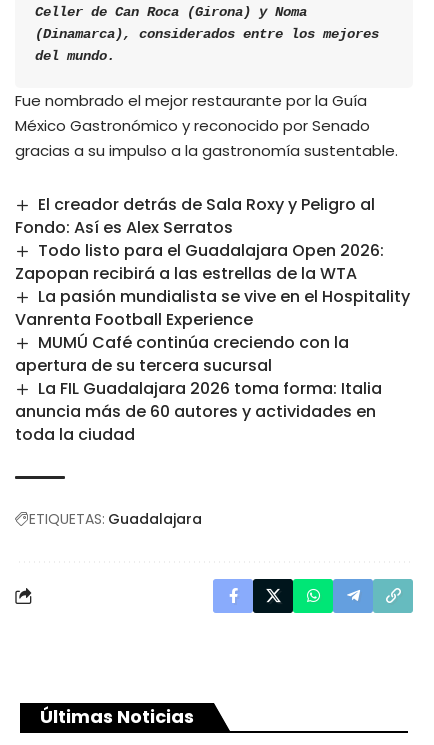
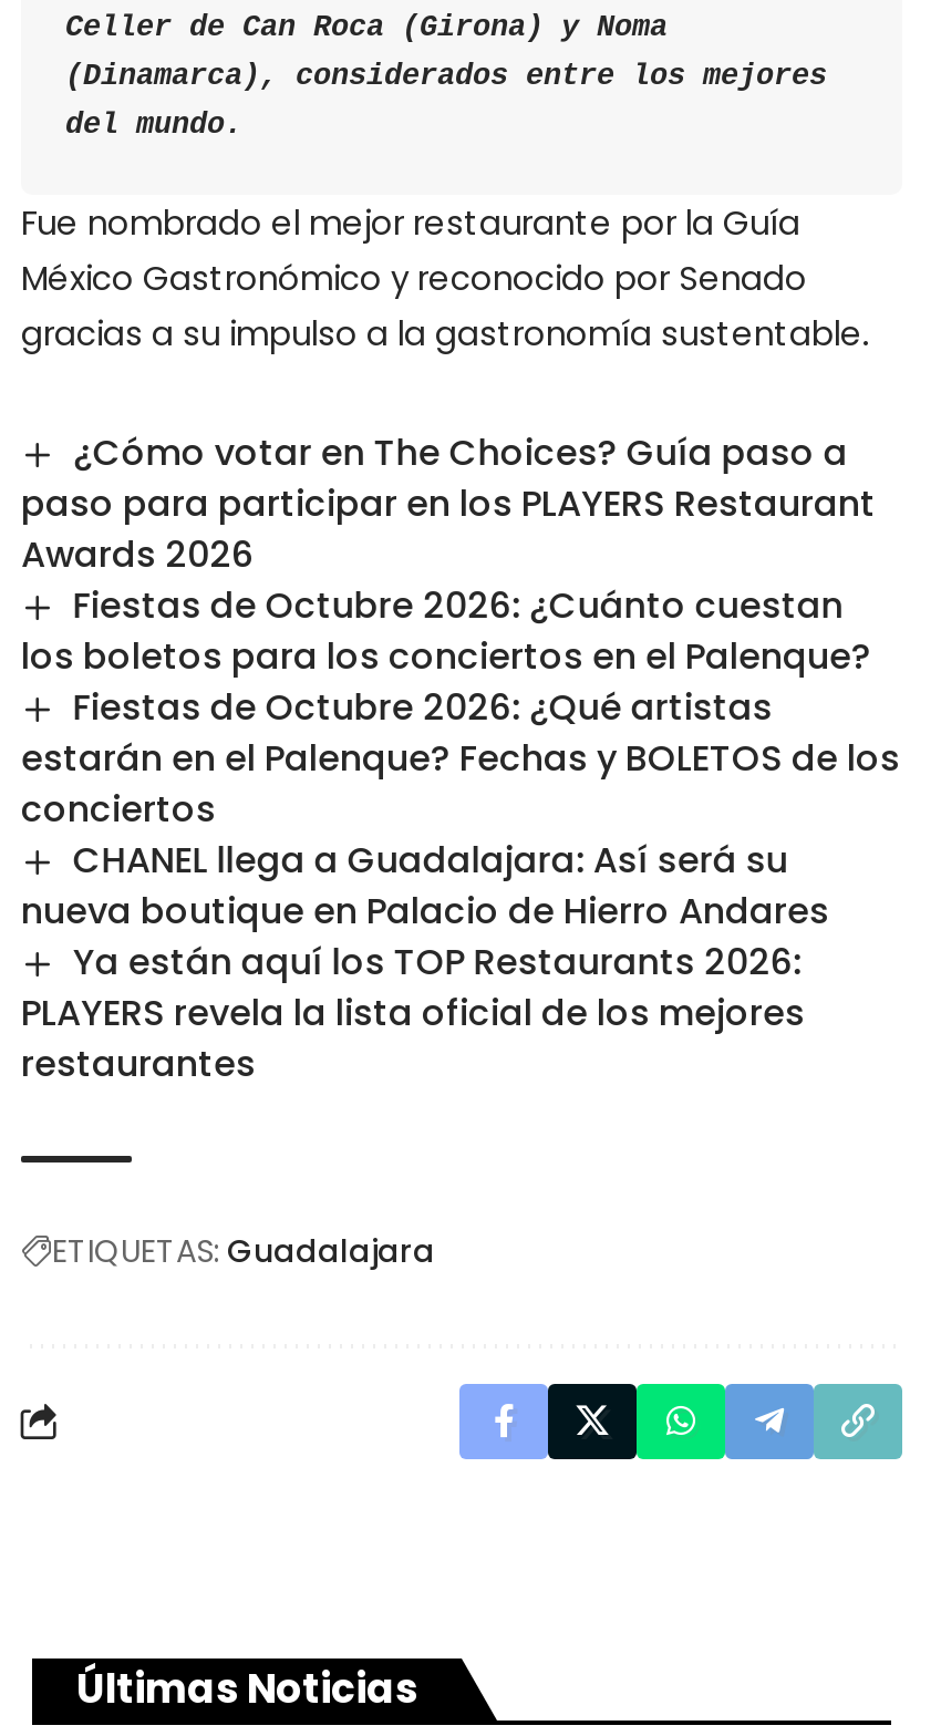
- El creador detrás de Sala Roxy y Peligro al
- Fondo: Así es Alex Serratos
- Todo listo para el Guadalajara Open 2026:
- Zapopan recibirá a las estrellas de la WTA
- La pasión mundialista se vive en el Hospitality
- Vanrenta Football Experience
- MUMÚ Café continúa creciendo con la
- apertura de su tercera sucursal
- La FIL Guadalajara 2026 toma forma: Italia
- anuncia más de 60 autores y actividades en
- toda la ciudad
+ ¿Cómo votar en The Choices? Guía paso a
+ paso para participar en los PLAYERS Restaurant
+ Awards 2026
+ Fiestas de Octubre 2026: ¿Cuánto cuestan
+ los boletos para los conciertos en el Palenque?
+ Fiestas de Octubre 2026: ¿Qué artistas
+ estarán en el Palenque? Fechas y BOLETOS de los
+ conciertos
+ CHANEL llega a Guadalajara: Así será su
+ nueva boutique en Palacio de Hierro Andares
+ Ya están aquí los TOP Restaurants 2026:
+ PLAYERS revela la lista oficial de los mejores
+ restaurantes
